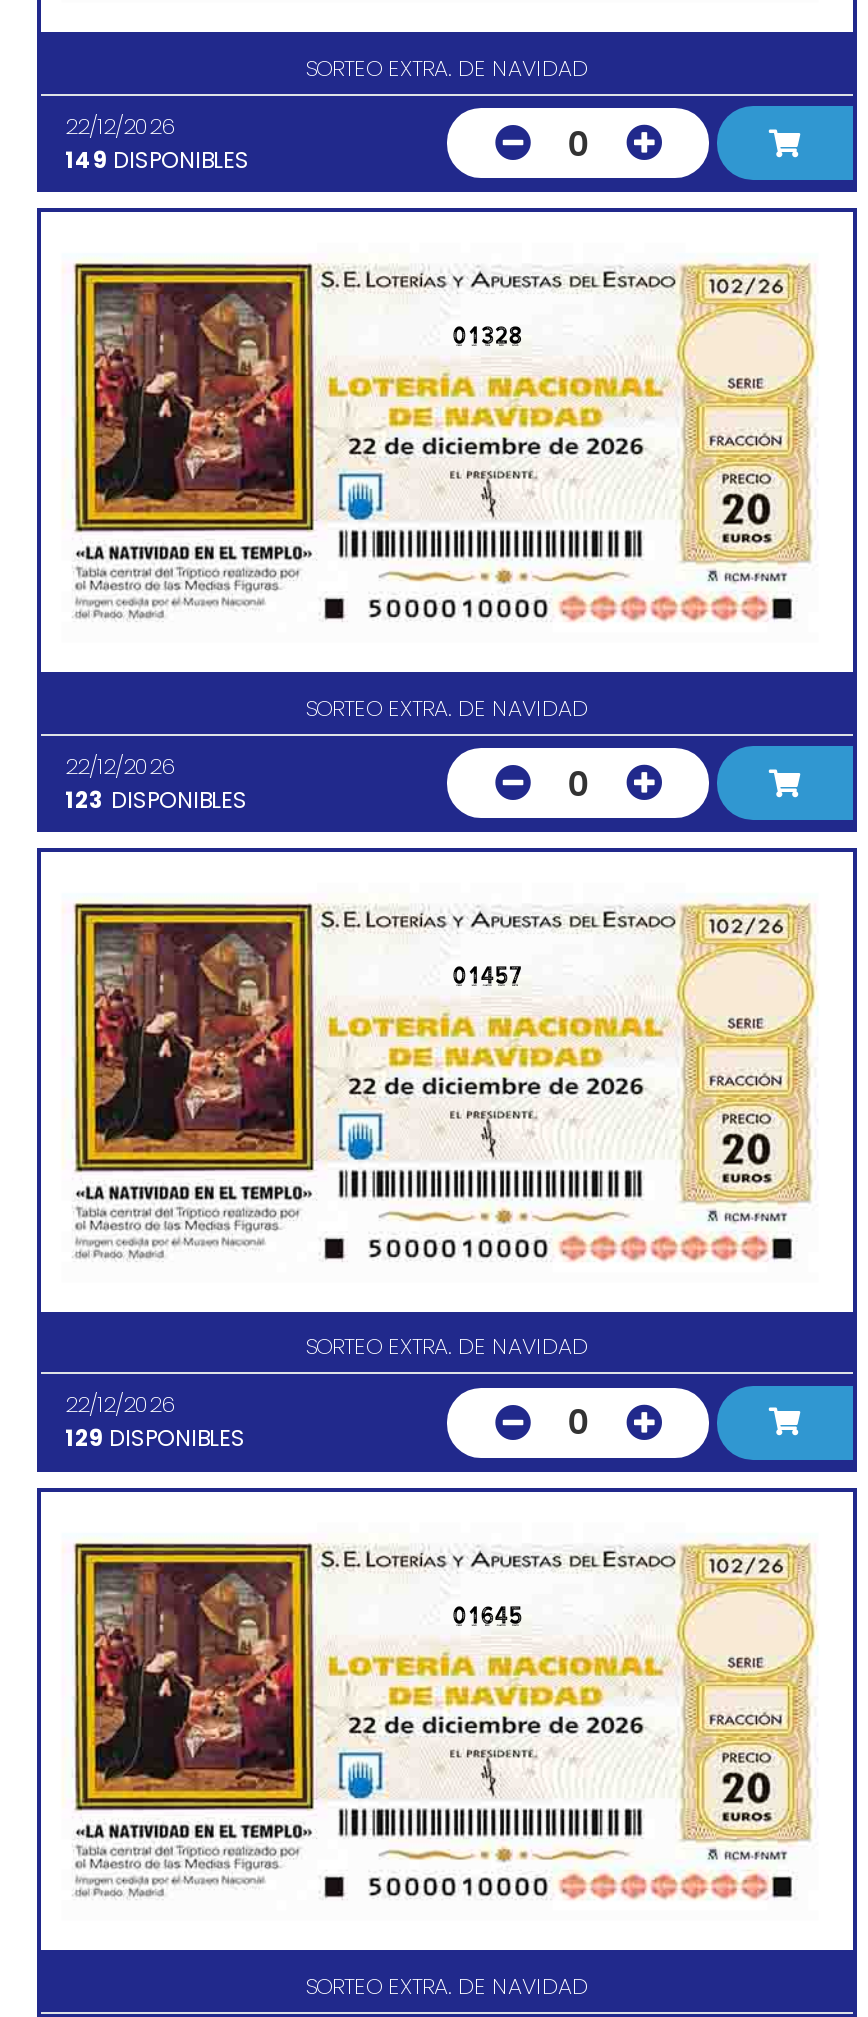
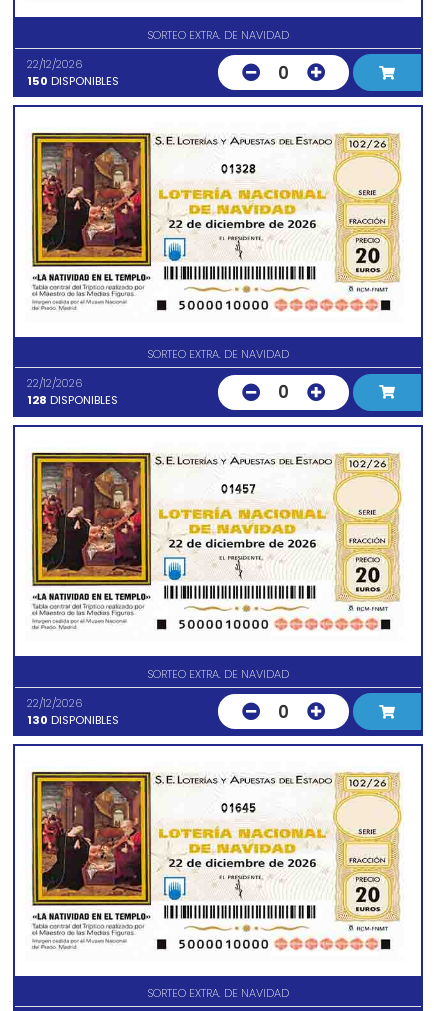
- 149 DISPONIBLES
+ 150 DISPONIBLES

- 123 DISPONIBLES
+ 128 DISPONIBLES

- 129 DISPONIBLES
+ 130 DISPONIBLES
